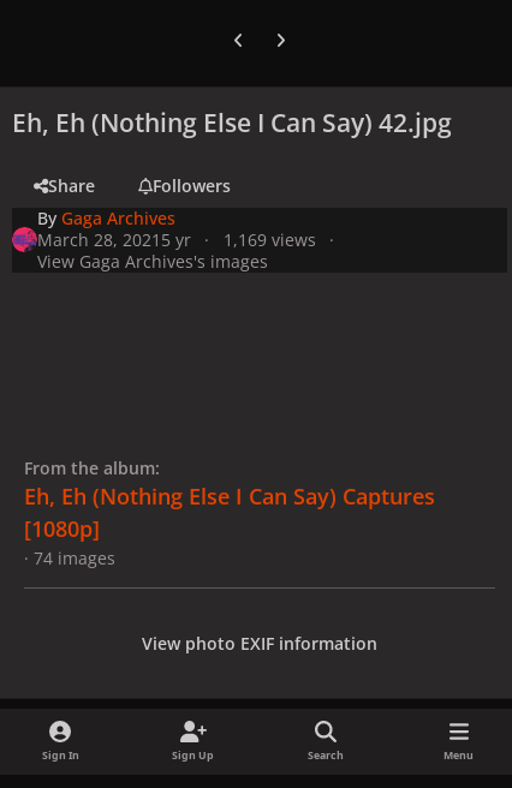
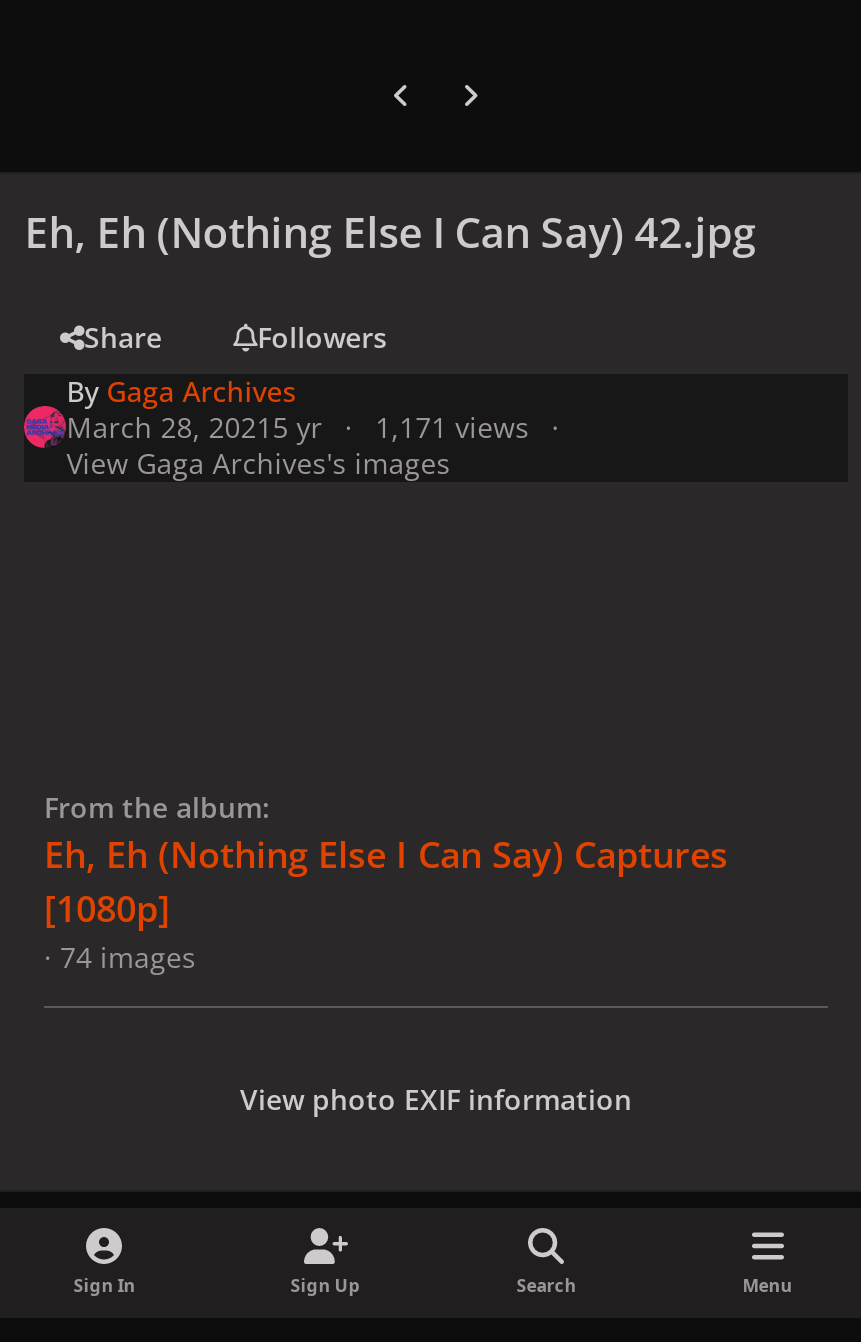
- March 28, 2021 5 yr 1,169 views
+ March 28, 2021 5 yr 1,171 views
